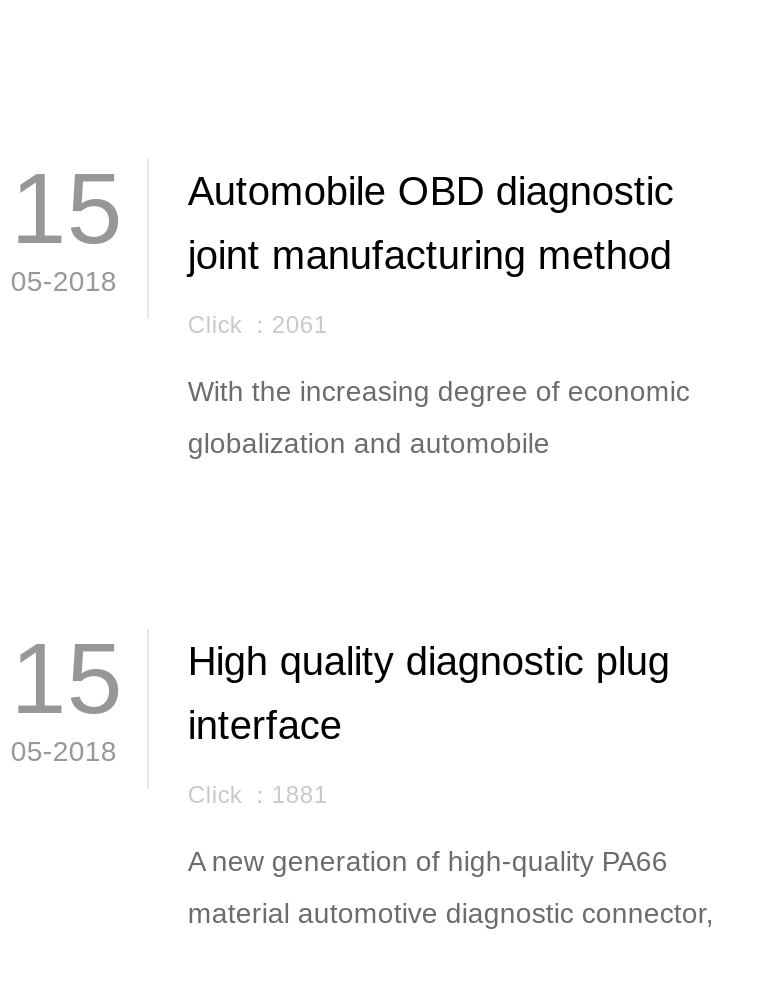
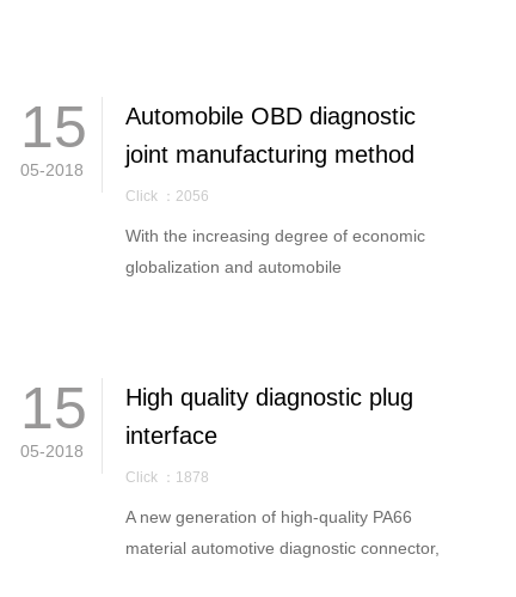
- Click ：2061
+ Click ：2056

- Click ：1881
+ Click ：1878
